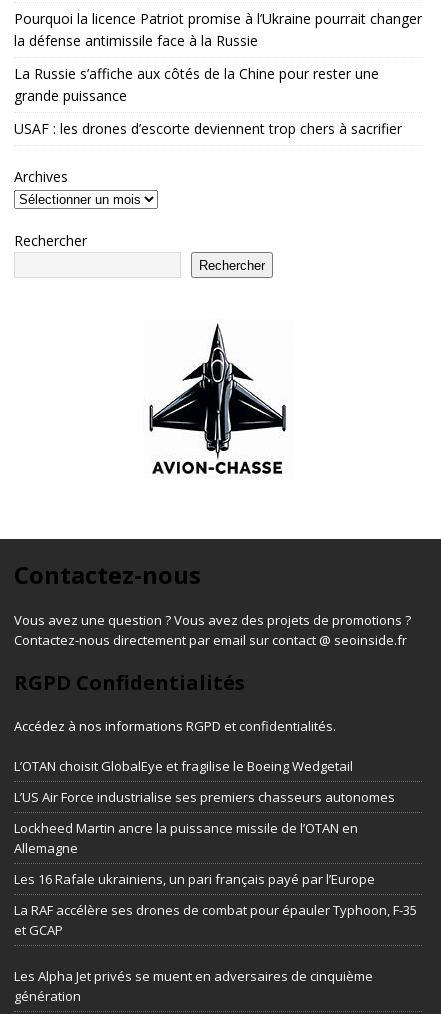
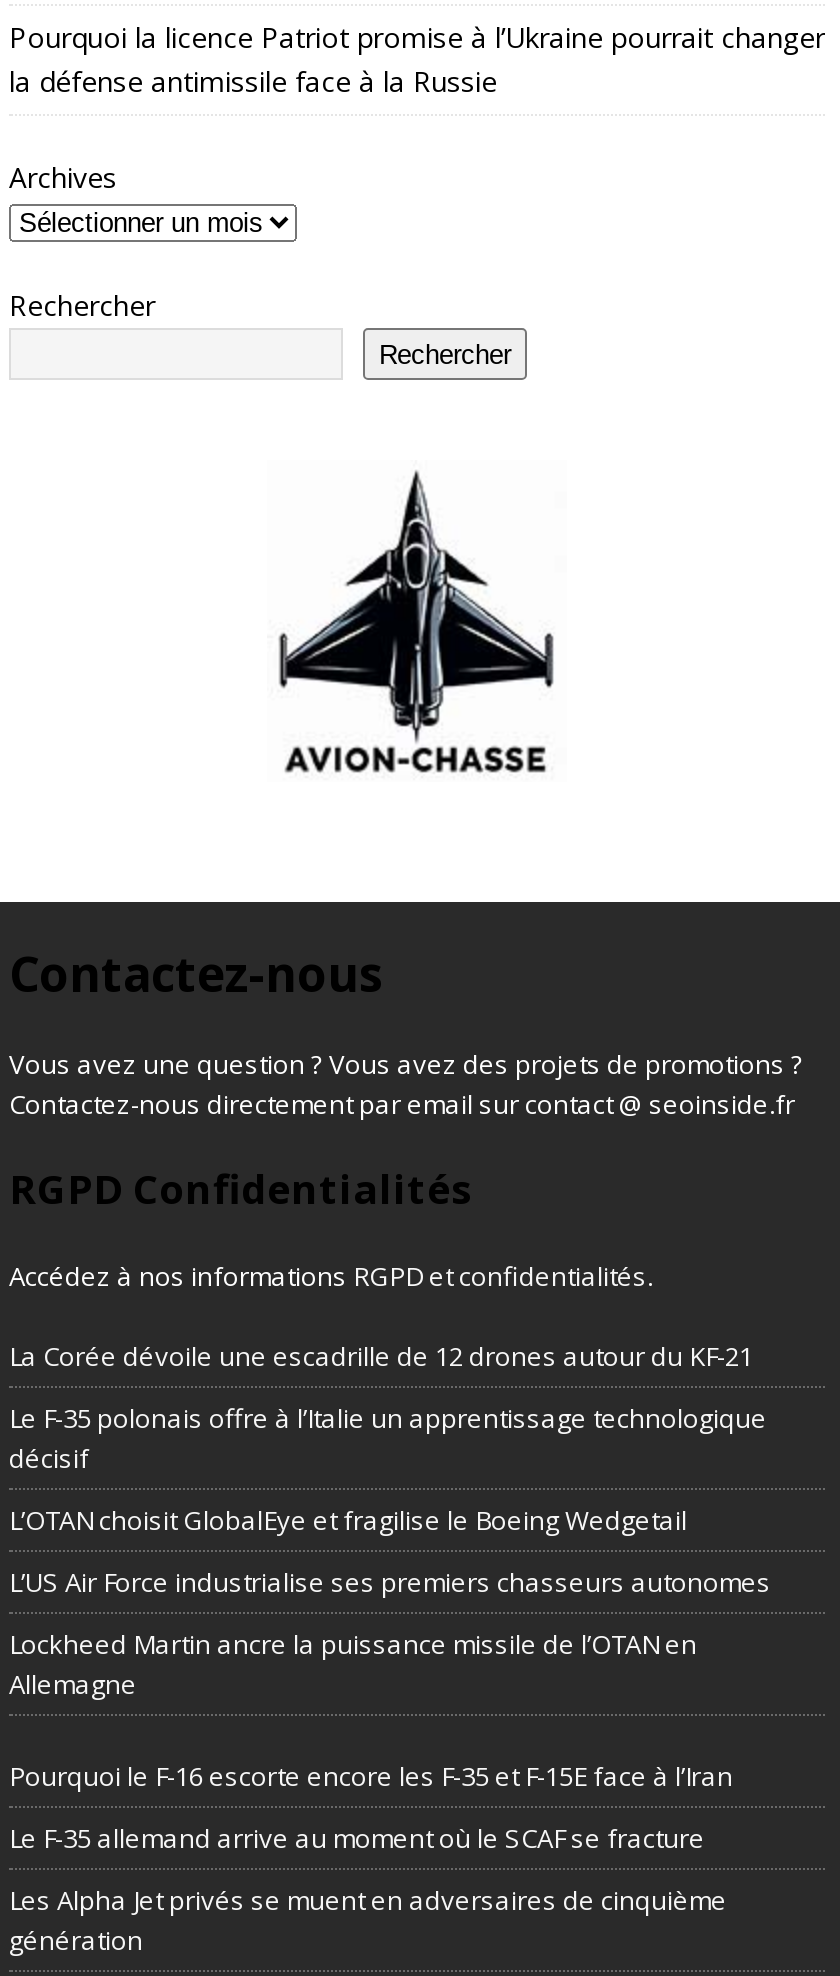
- La Russie s’affiche aux côtés de la Chine pour rester une
- grande puissance
- USAF : les drones d’escorte deviennent trop chers à sacrifier

moved up: [image] | Archives | Rechercher | Rechercher | Vous avez une question ? Vous avez des projets de promotions ? | Contactez-nous directement par email sur contact @ seoinside.fr | Accédez à nos informations RGPD et confidentialités.

+ La Corée dévoile une escadrille de 12 drones autour du KF-21
+ Le F-35 polonais offre à l’Italie un apprentissage technologique
+ décisif

- Les 16 Rafale ukrainiens, un pari français payé par l’Europe
+ Pourquoi le F-16 escorte encore les F-35 et F-15E face à l’Iran

- La RAF accélère ses drones de combat pour épauler Typhoon, F-35
- et GCAP
+ Le F-35 allemand arrive au moment où le SCAF se fracture
